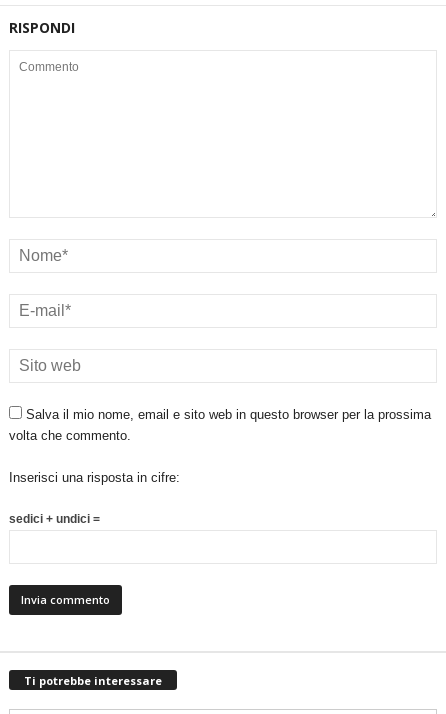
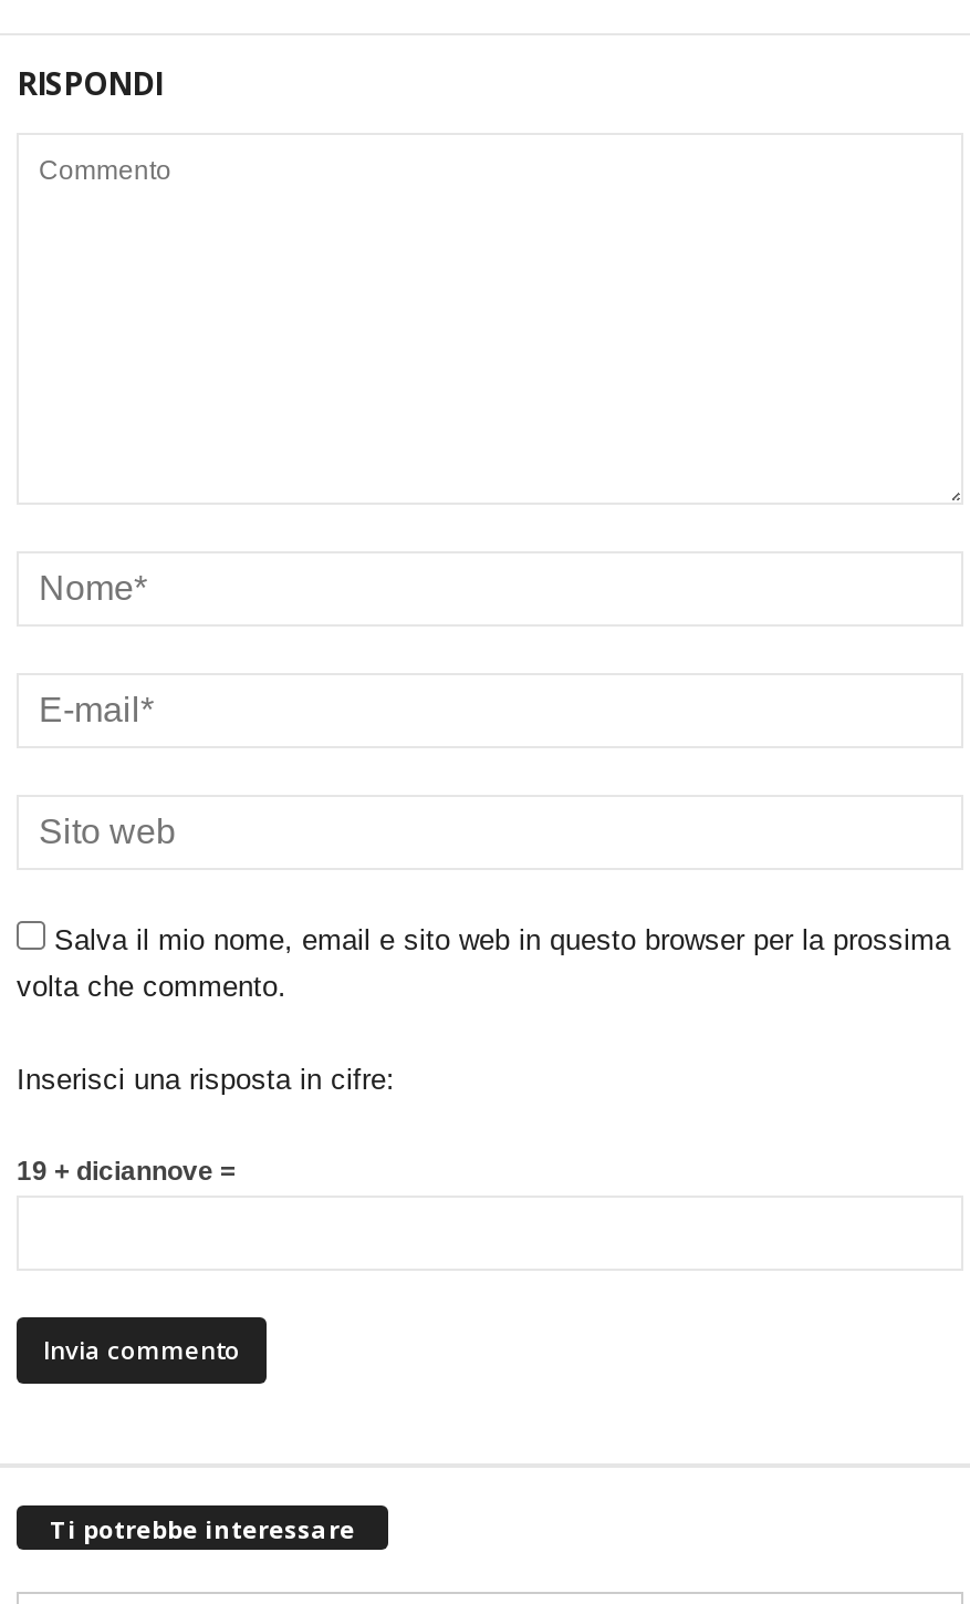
- sedici + undici =
+ 19 + diciannove =
